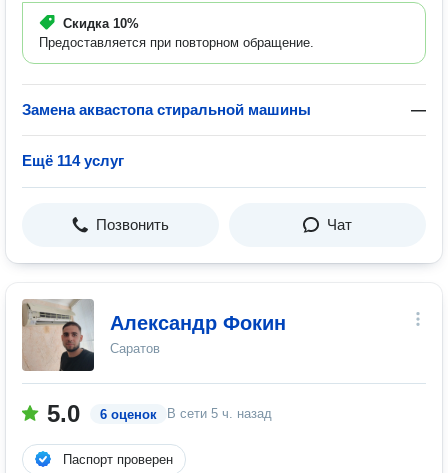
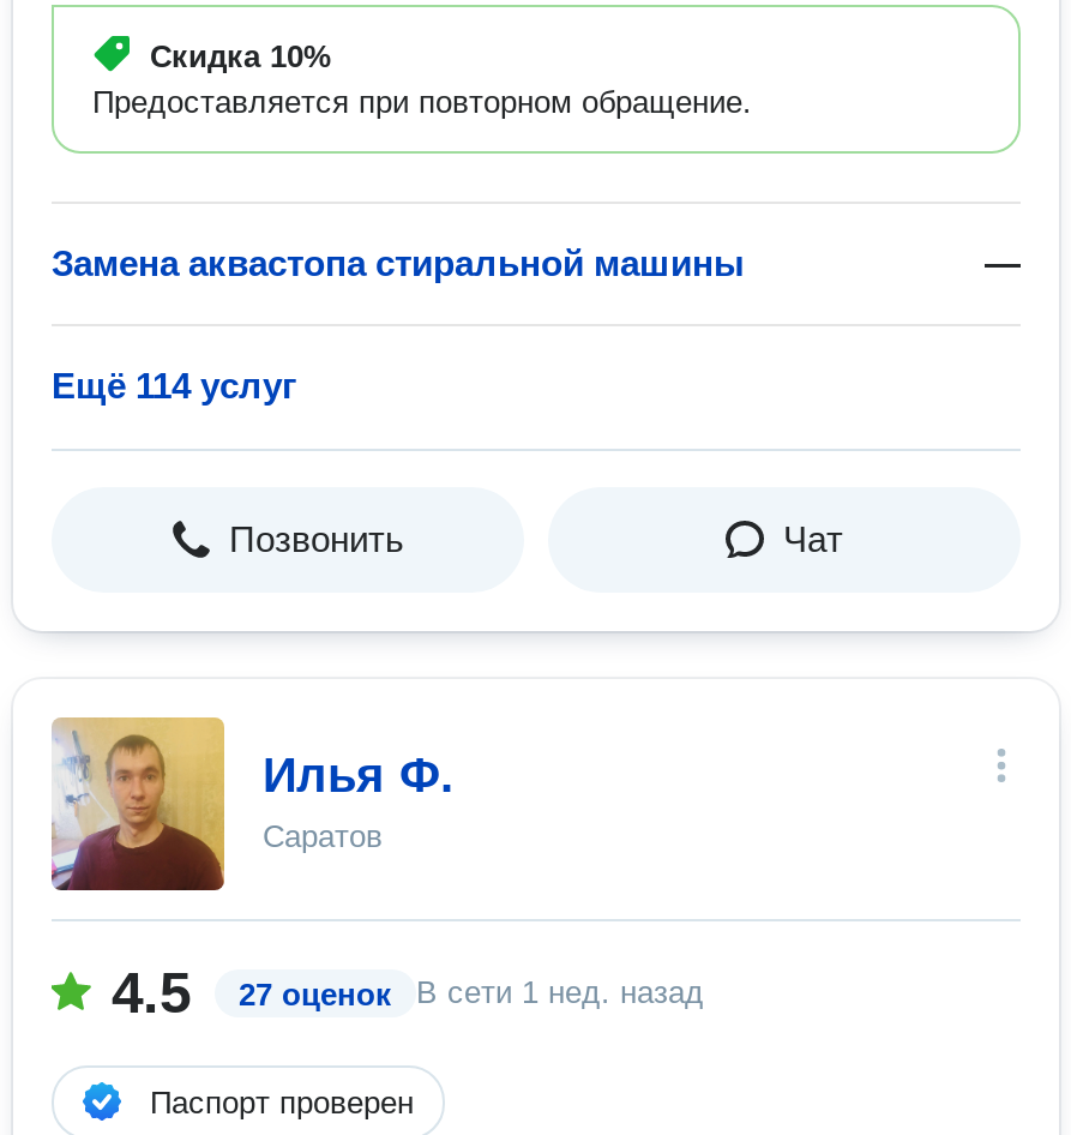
- [image]
- Александр Фокин
+ [image]
+ Илья Ф.

- 5.0
+ 4.5

- 6 оценок
+ 27 оценок

- В сети 5 ч. назад
+ В сети 1 нед. назад
